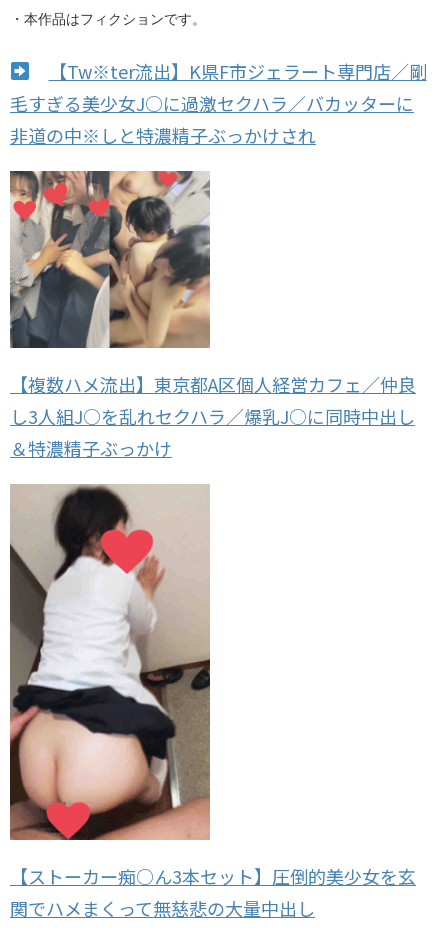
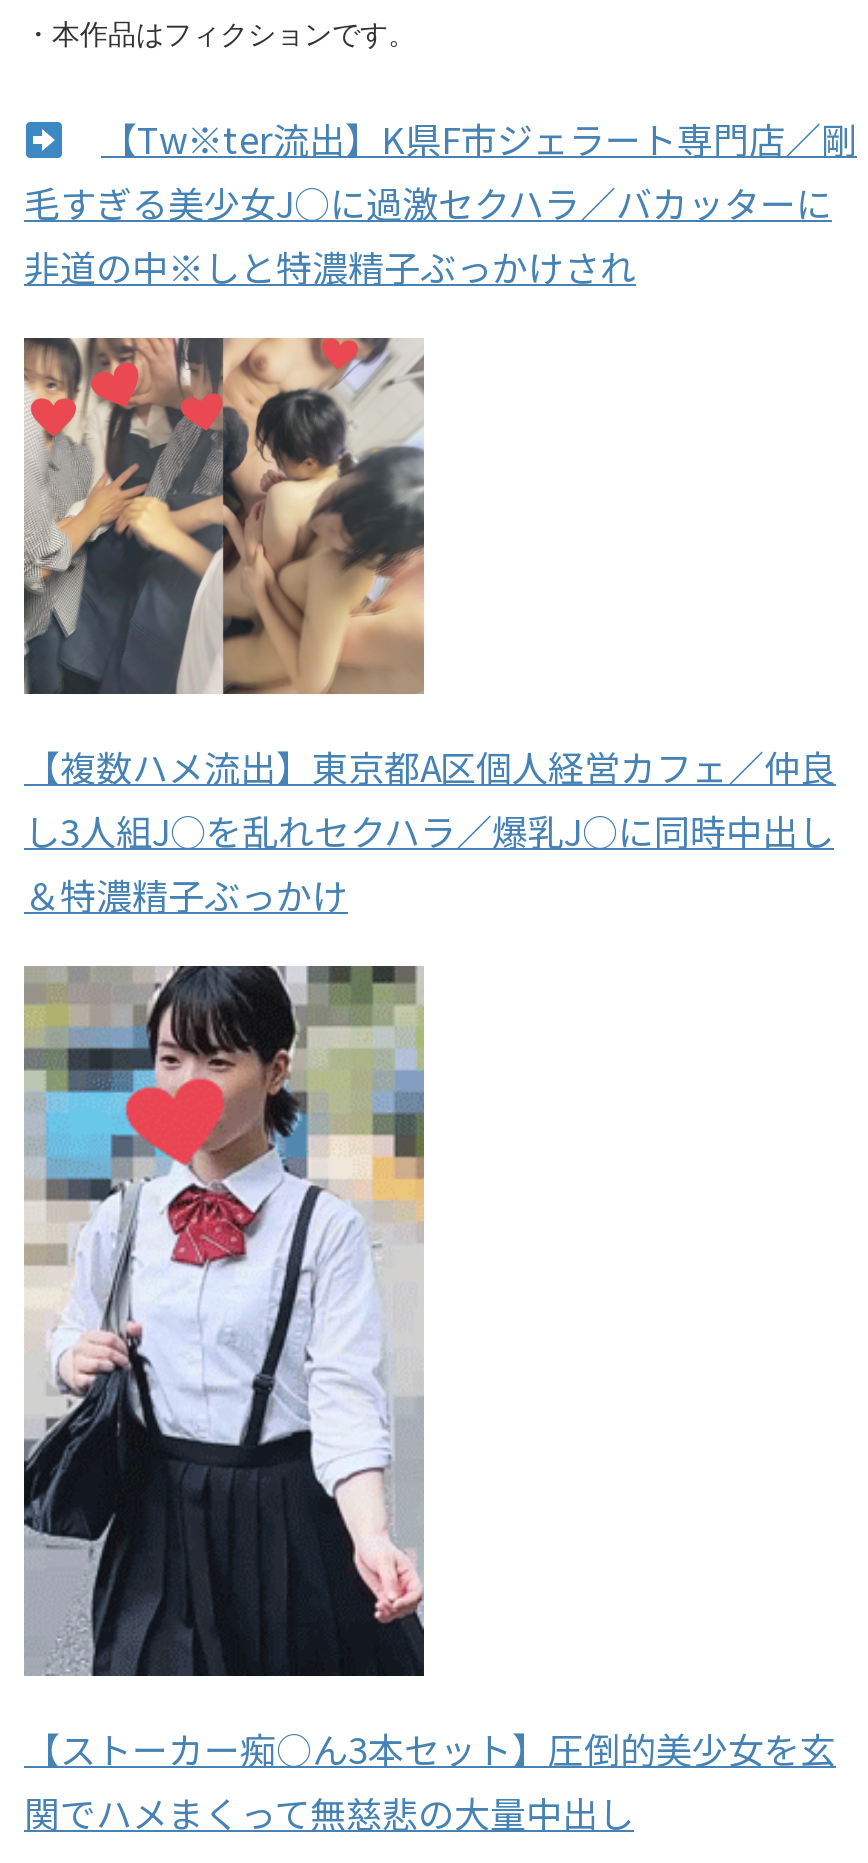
- [image]
+ [image]
